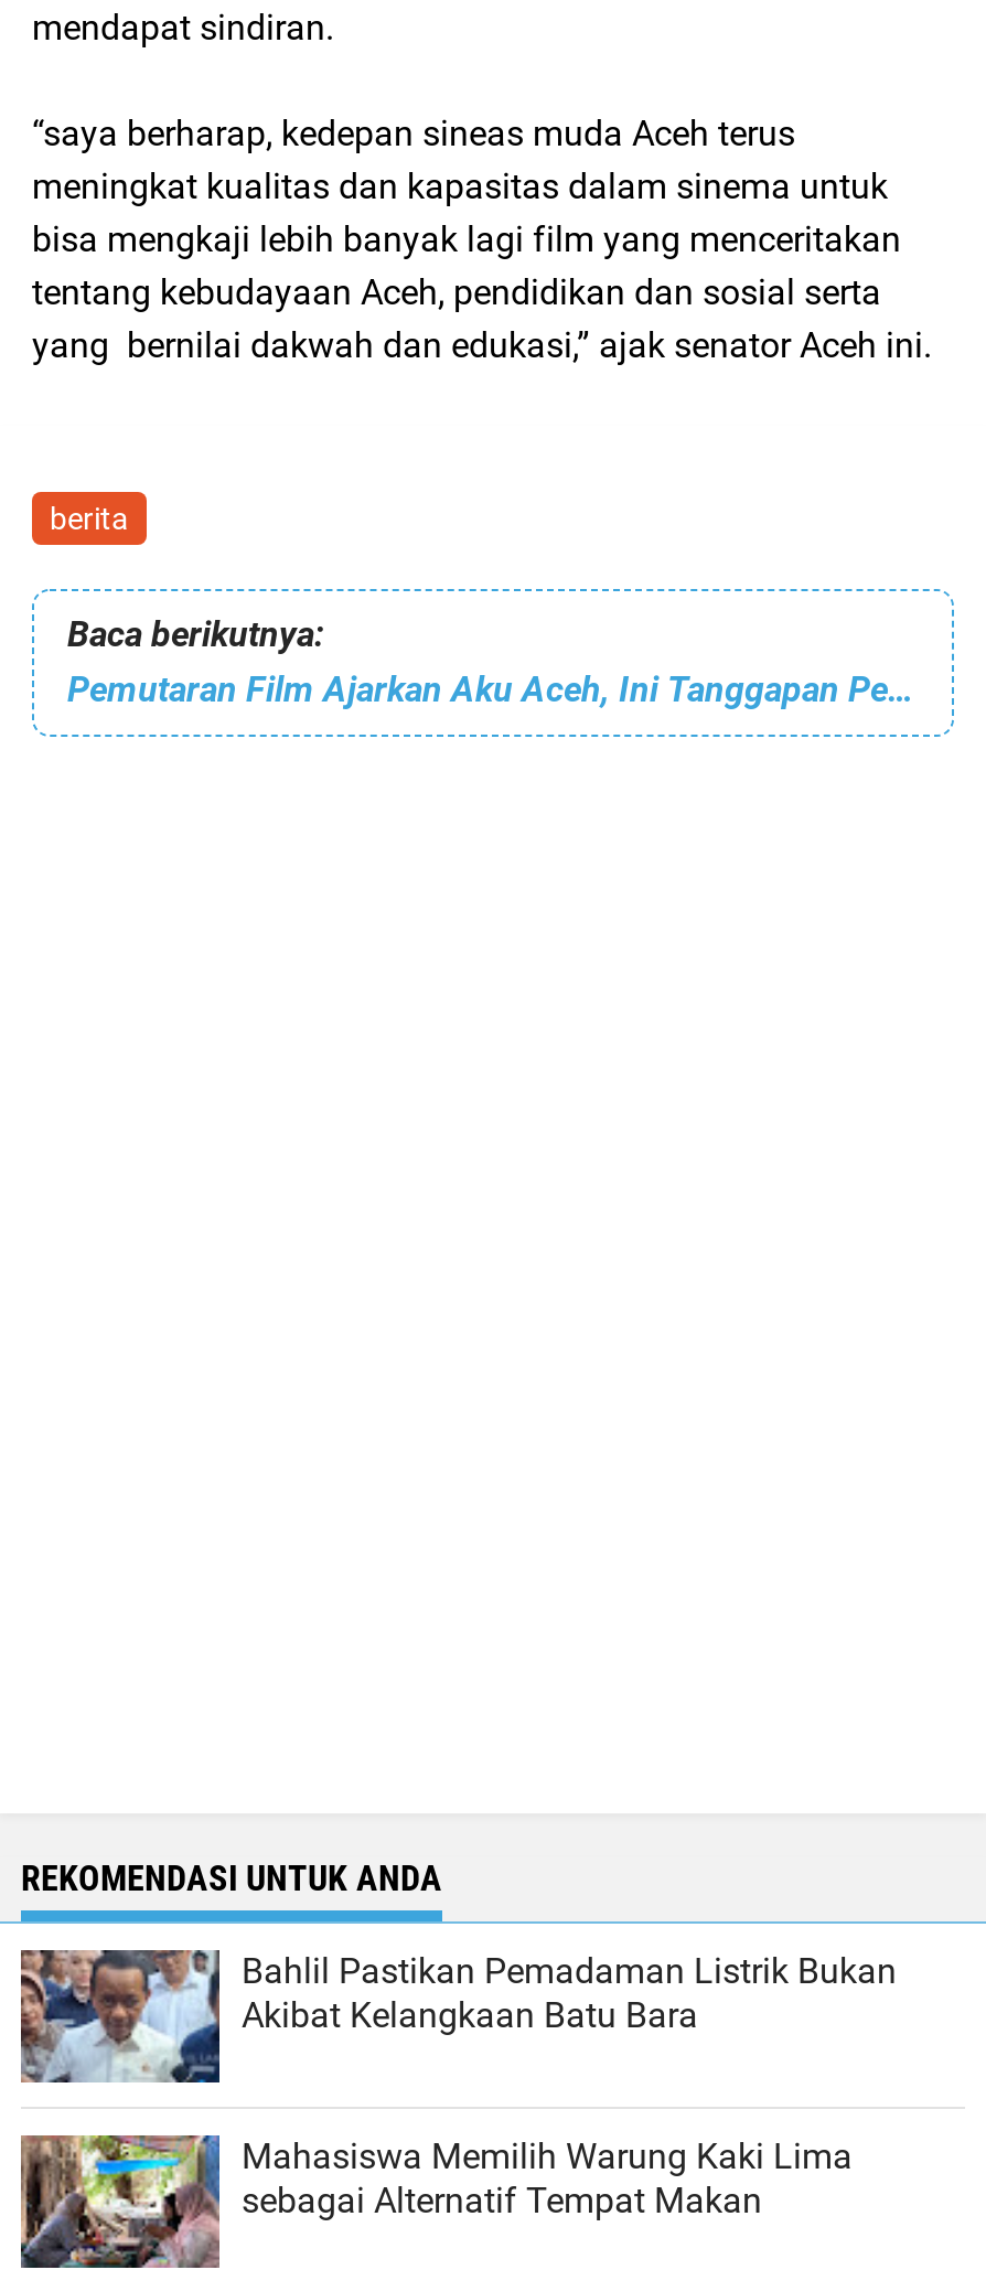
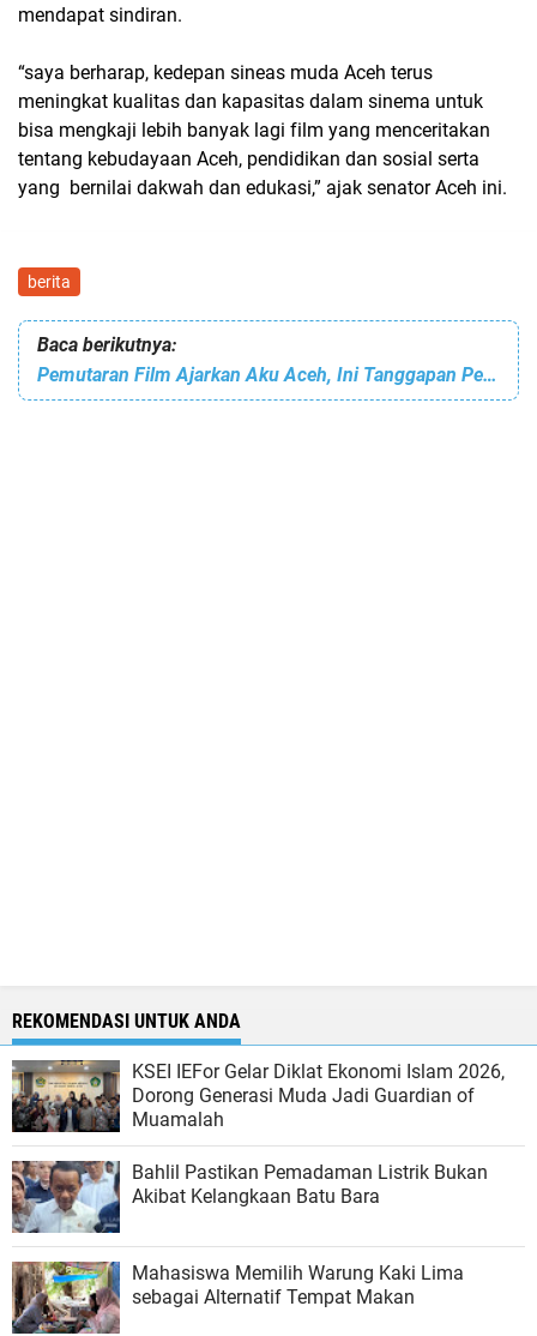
+ [image]
+ KSEI IEFor Gelar Diklat Ekonomi Islam 2026,
+ Dorong Generasi Muda Jadi Guardian of
+ Muamalah
